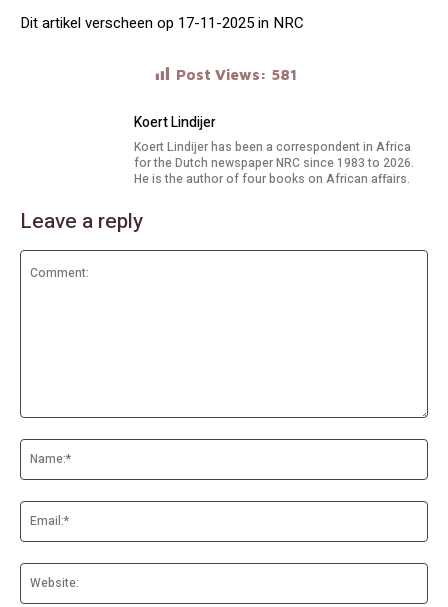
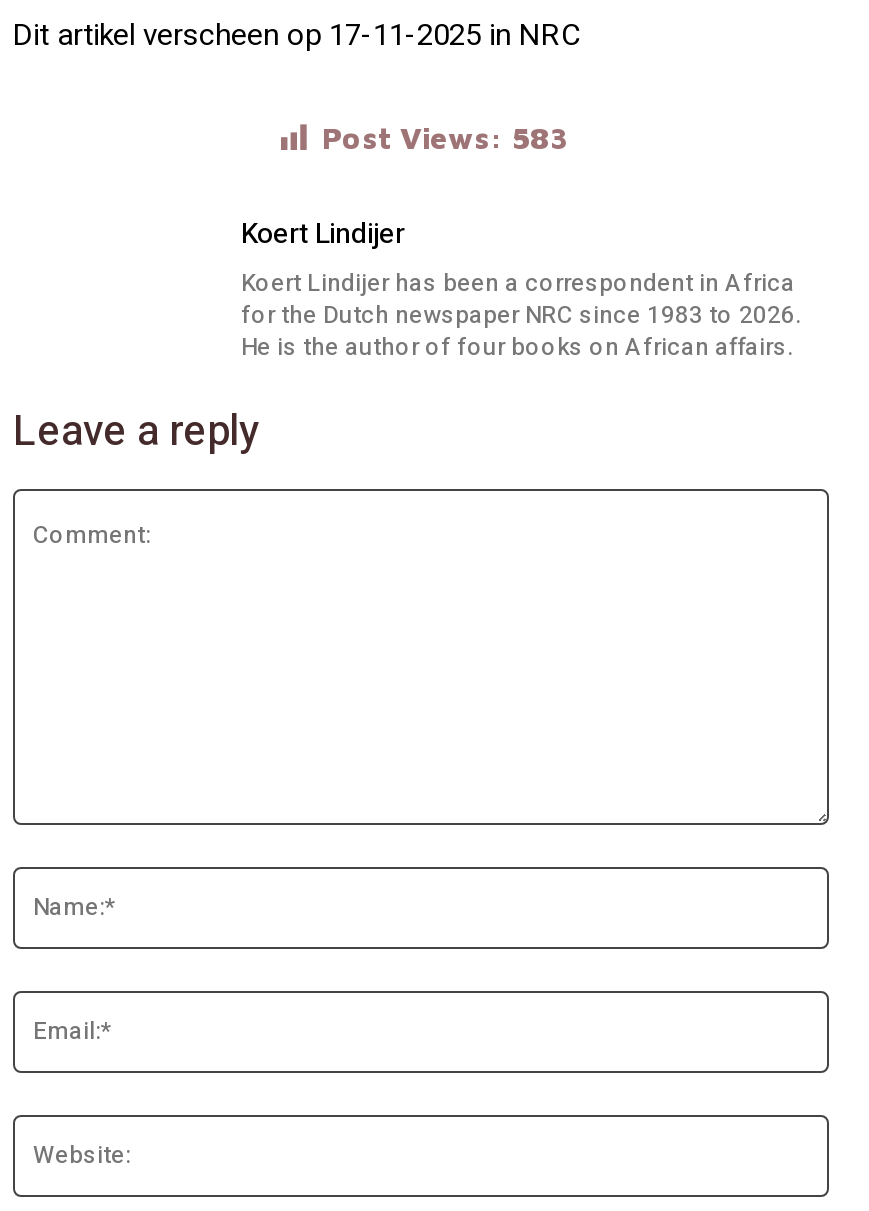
- Post Views: 581
+ Post Views: 583
